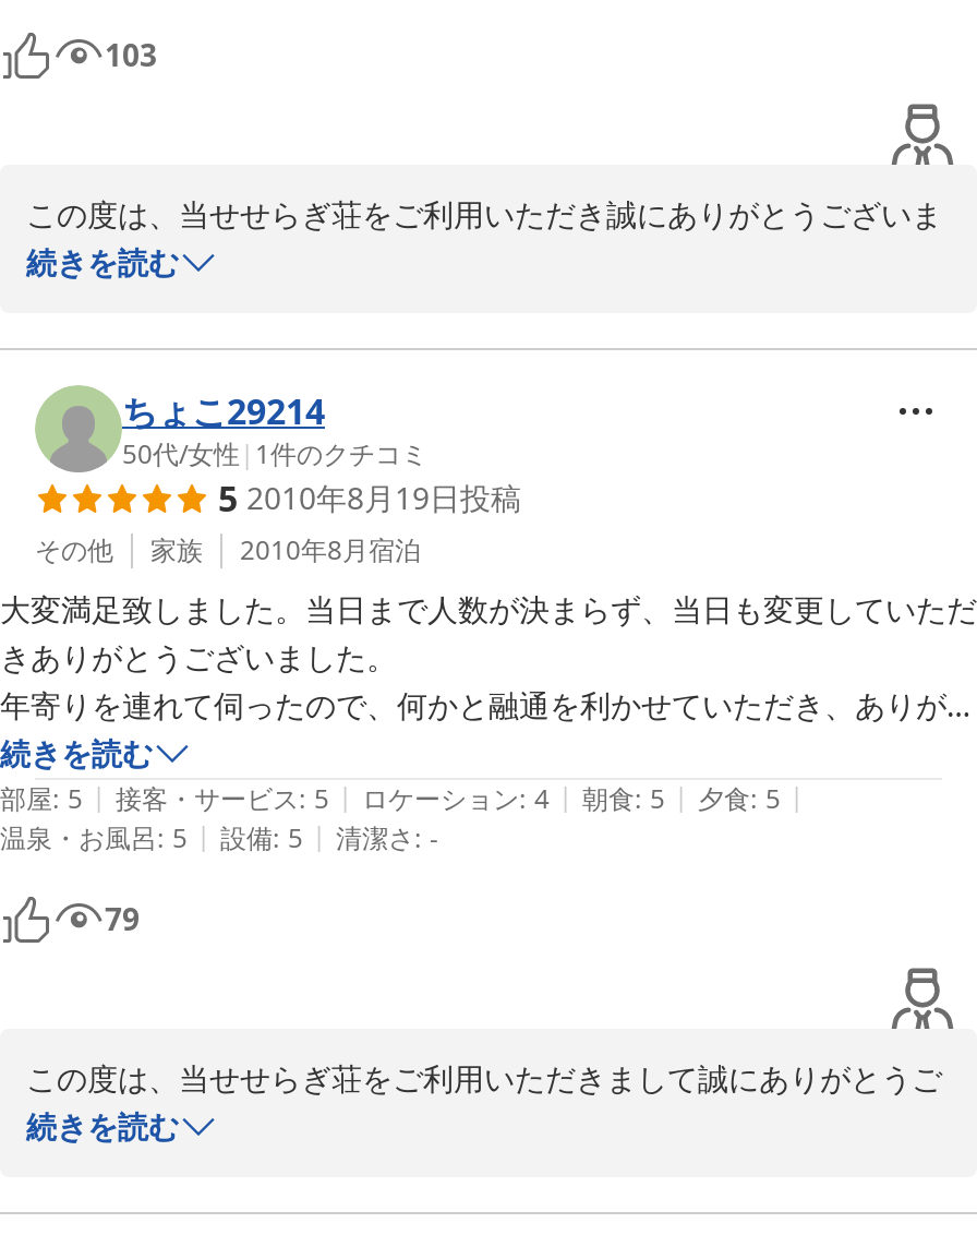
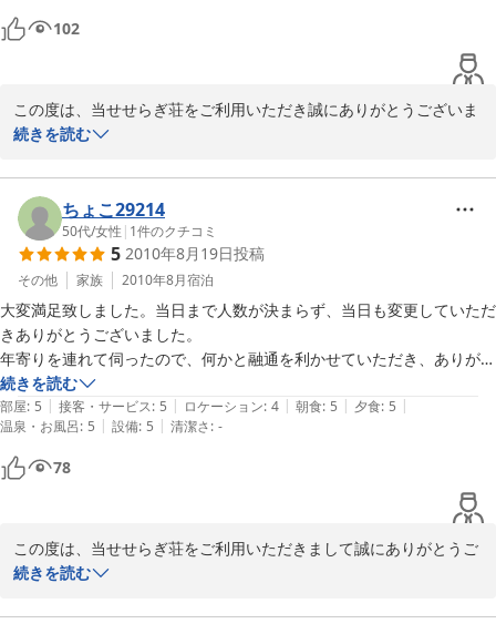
- 103
+ 102

- 79
+ 78
